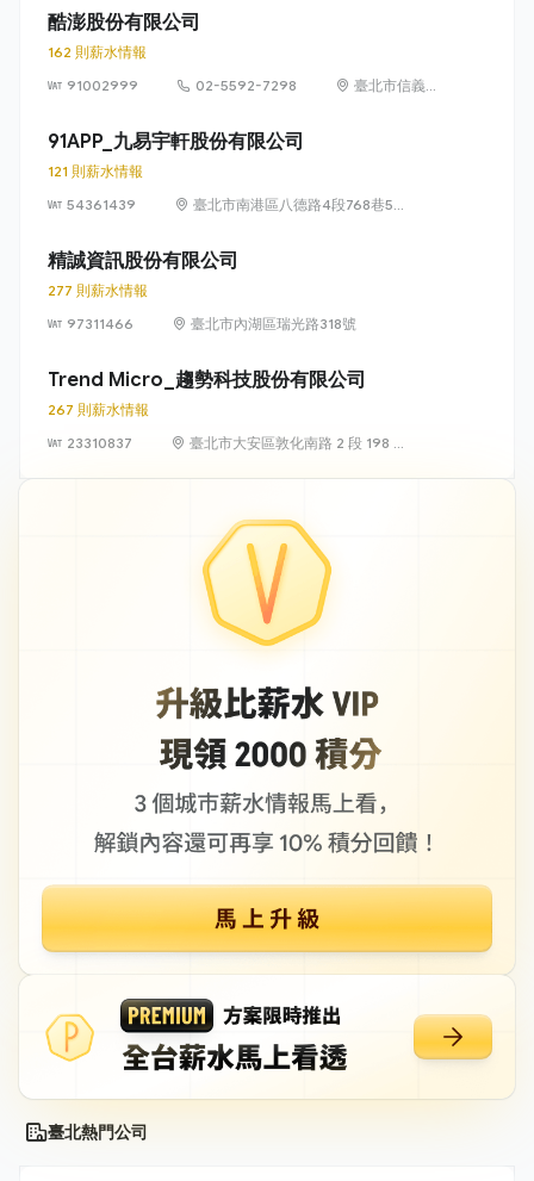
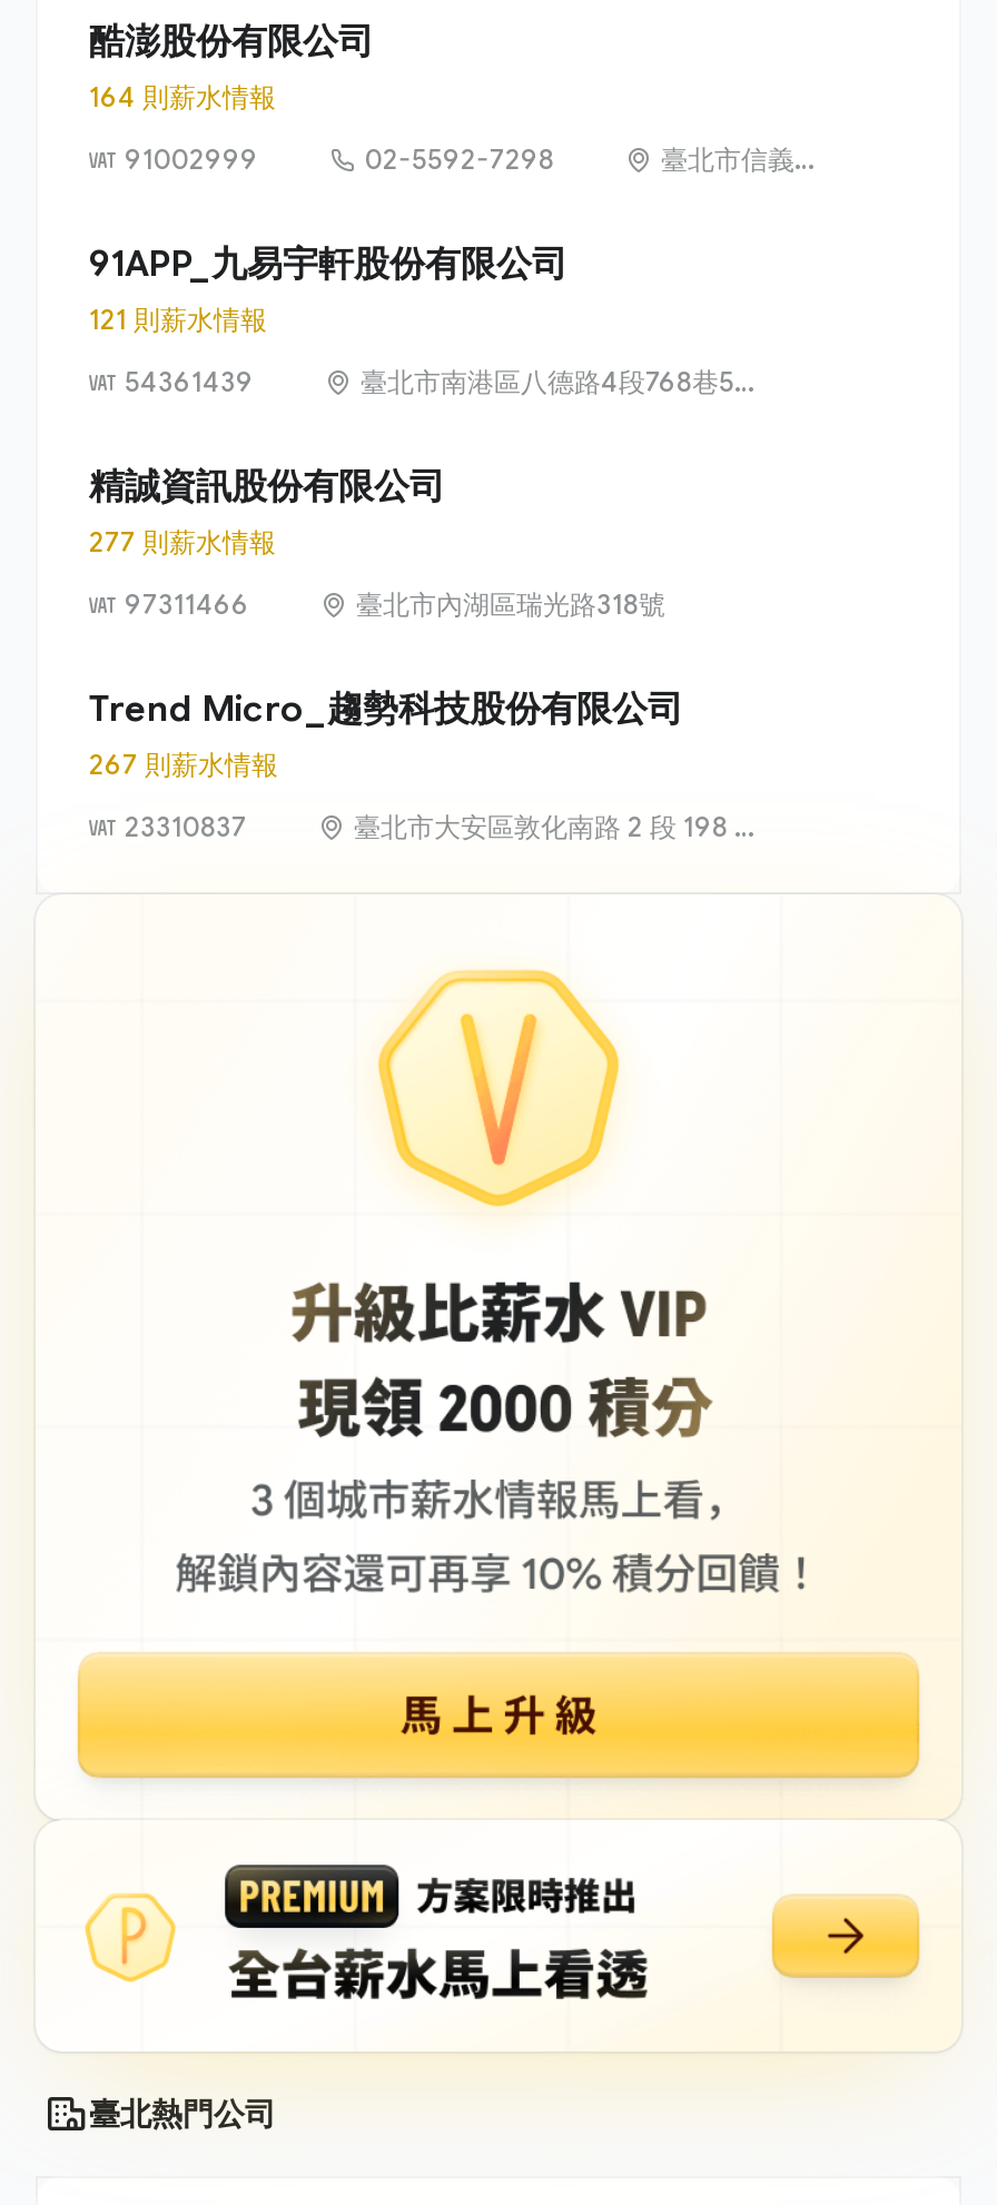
- 162 則薪水情報
+ 164 則薪水情報
